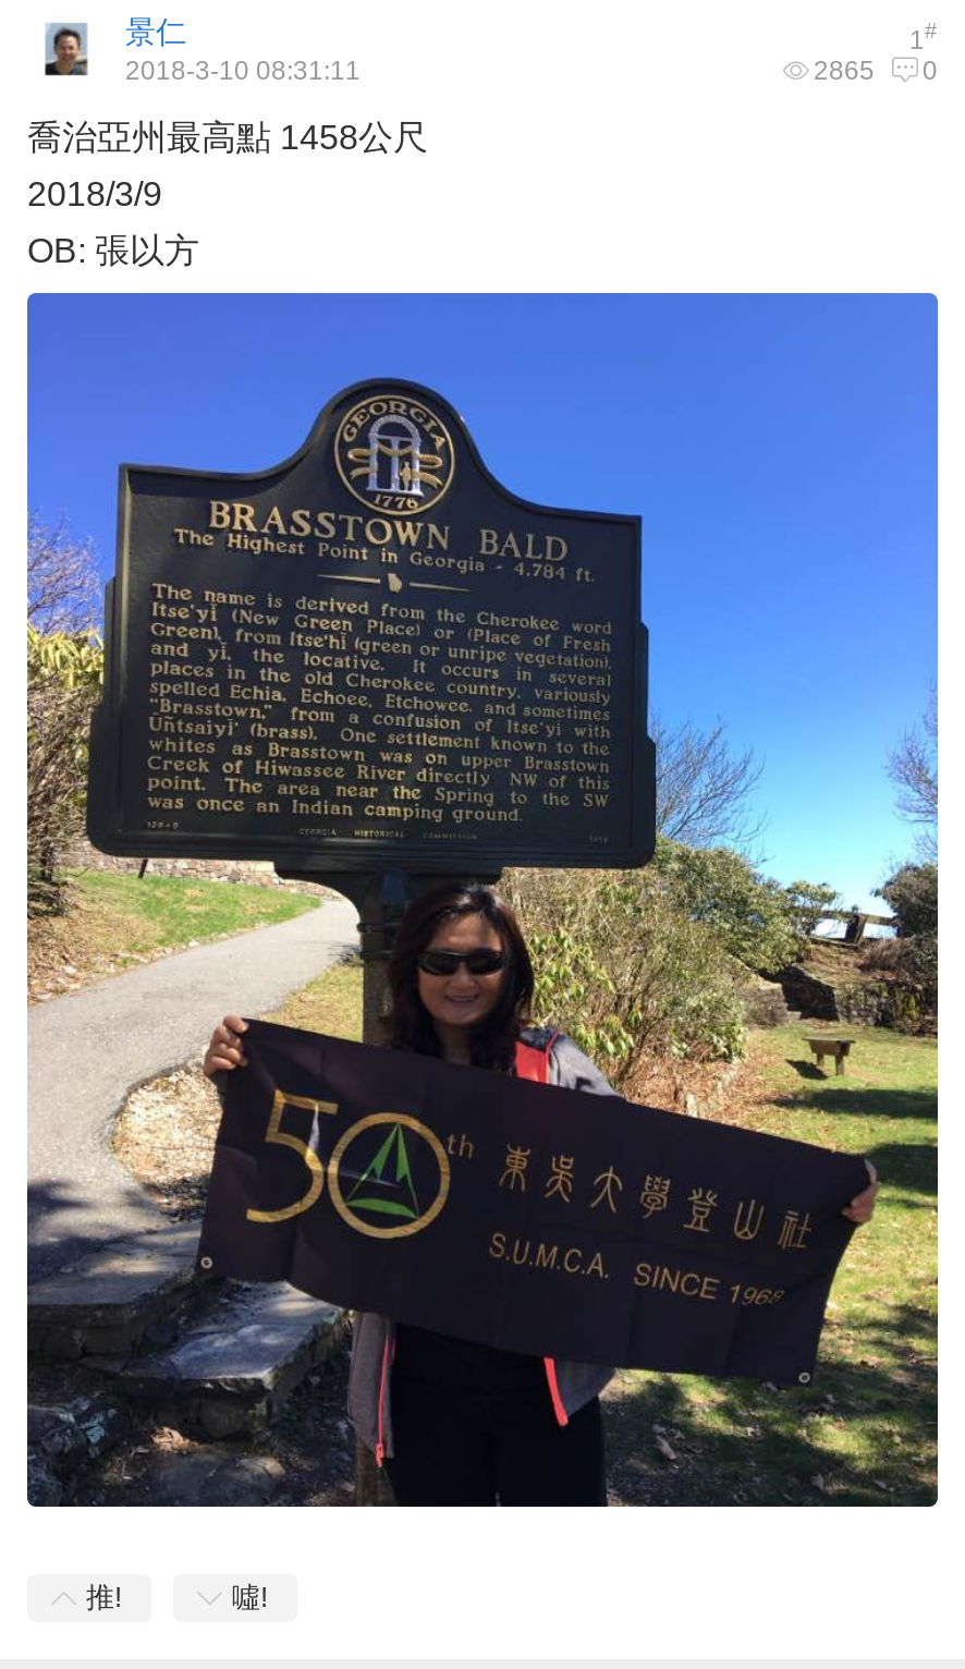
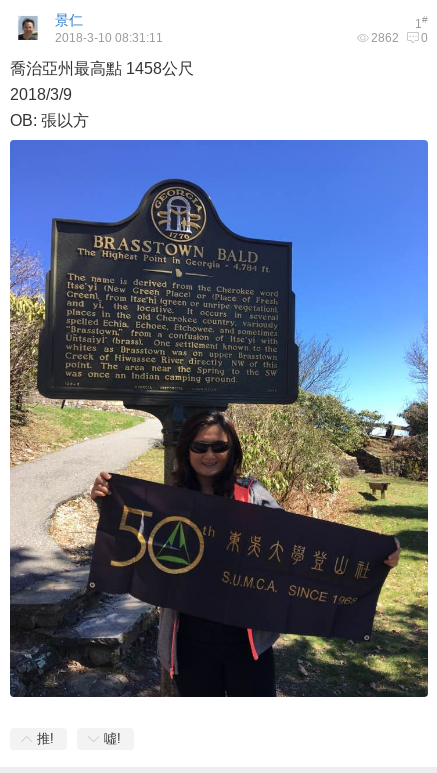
- 2865 0
+ 2862 0
